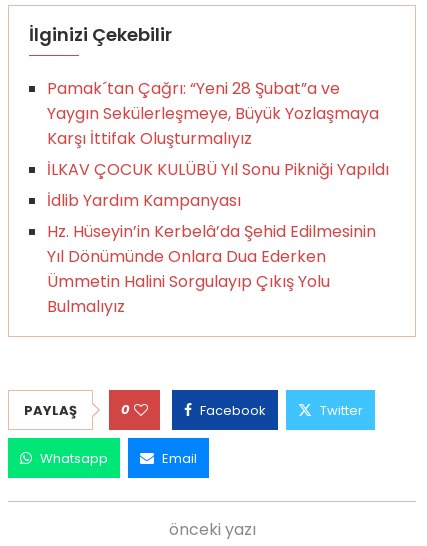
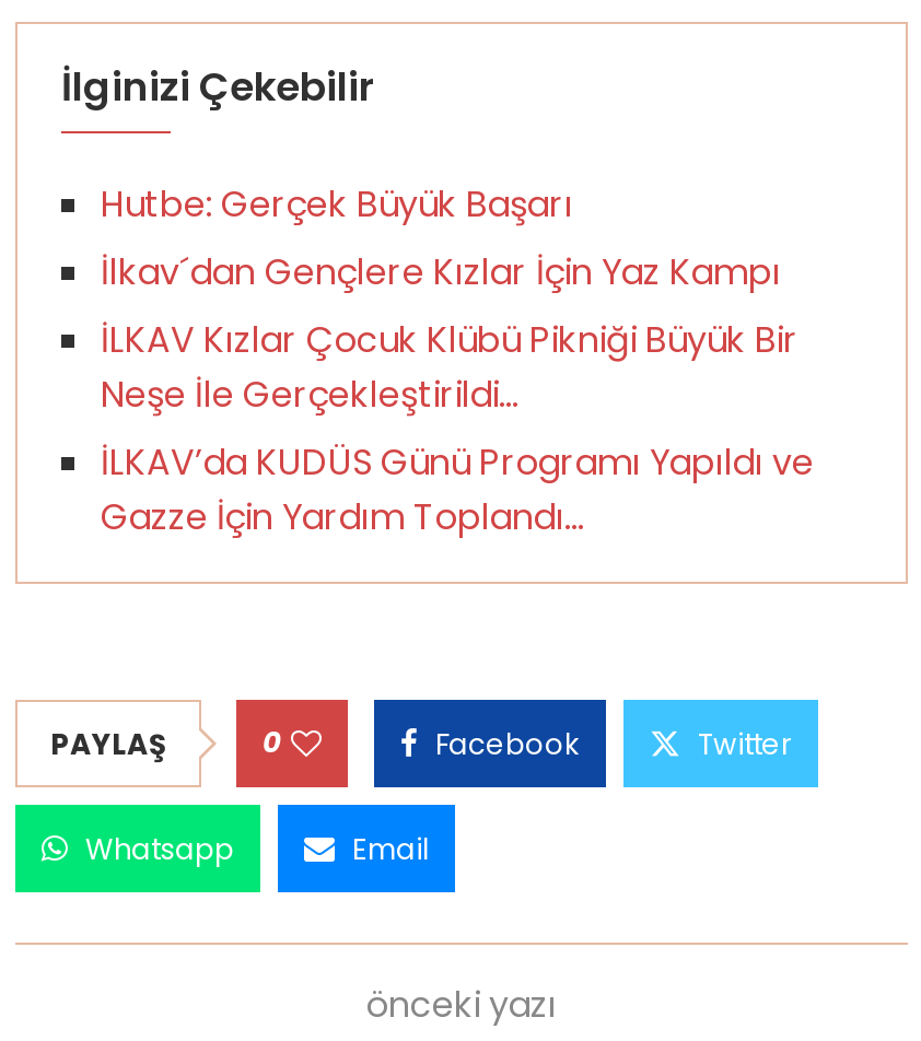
- Pamak´tan Çağrı: “Yeni 28 Şubat”a ve
- Yaygın Sekülerleşmeye, Büyük Yozlaşmaya
- Karşı İttifak Oluşturmalıyız
- İLKAV ÇOCUK KULÜBÜ Yıl Sonu Pikniği Yapıldı
- İdlib Yardım Kampanyası
- Hz. Hüseyin’in Kerbelâ’da Şehid Edilmesinin
- Yıl Dönümünde Onlara Dua Ederken
- Ümmetin Halini Sorgulayıp Çıkış Yolu
- Bulmalıyız
+ Hutbe: Gerçek Büyük Başarı
+ İlkav´dan Gençlere Kızlar İçin Yaz Kampı
+ İLKAV Kızlar Çocuk Klübü Pikniği Büyük Bir
+ Neşe İle Gerçekleştirildi…
+ İLKAV’da KUDÜS Günü Programı Yapıldı ve
+ Gazze İçin Yardım Toplandı…
